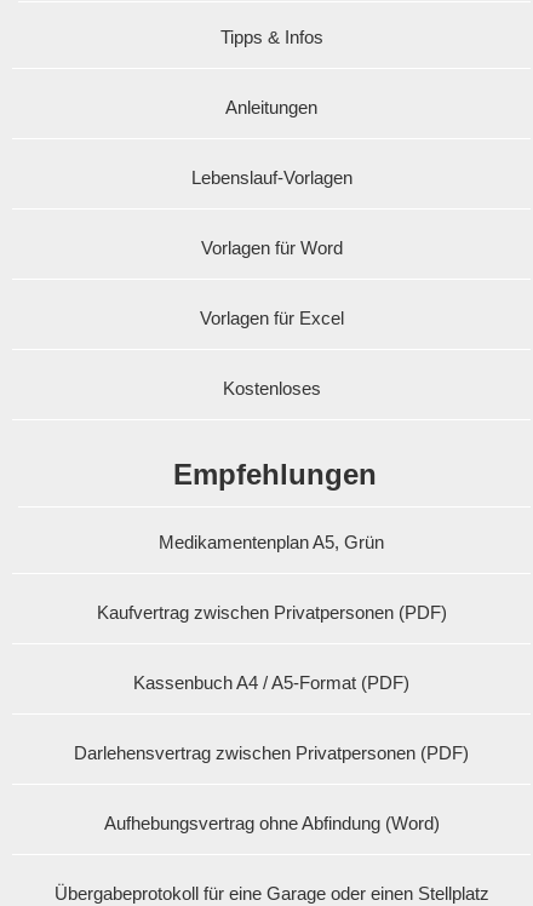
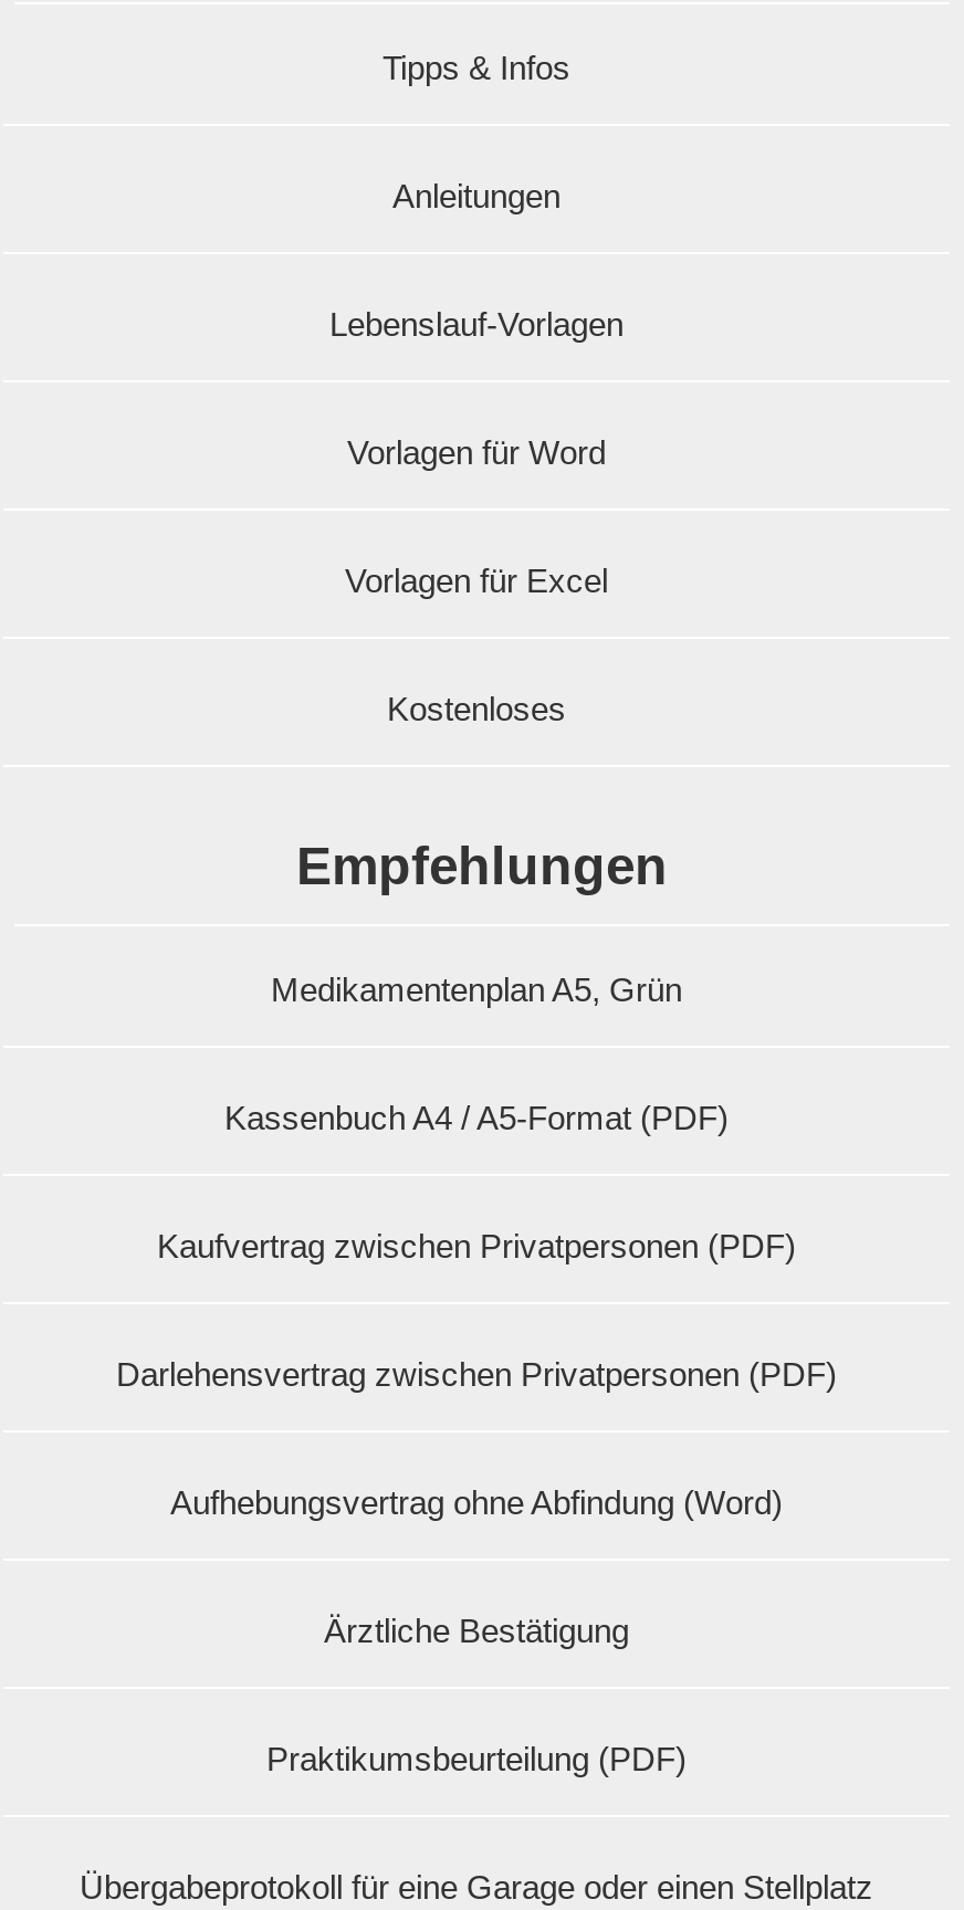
moved up: Kassenbuch A4 / A5-Format (PDF)

+ Ärztliche Bestätigung
+ Praktikumsbeurteilung (PDF)
